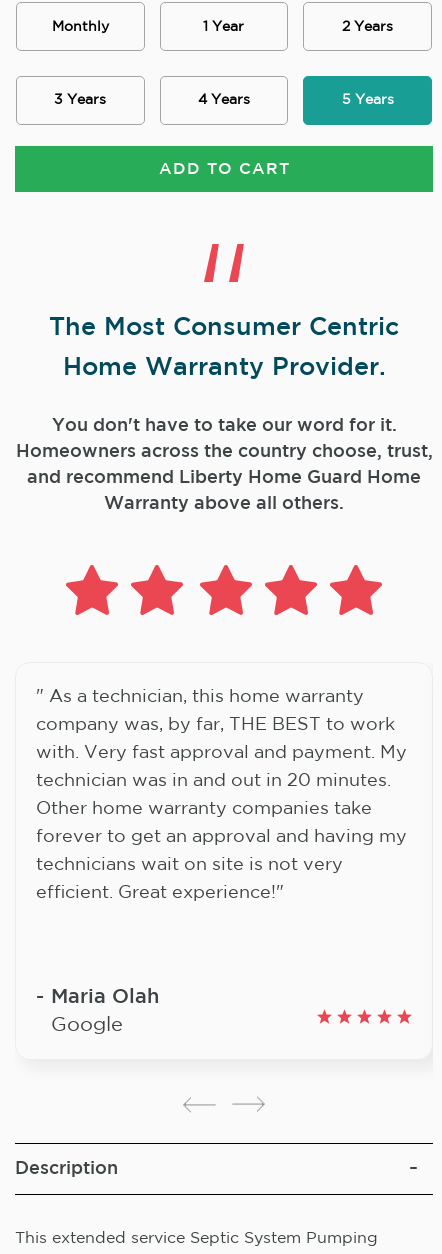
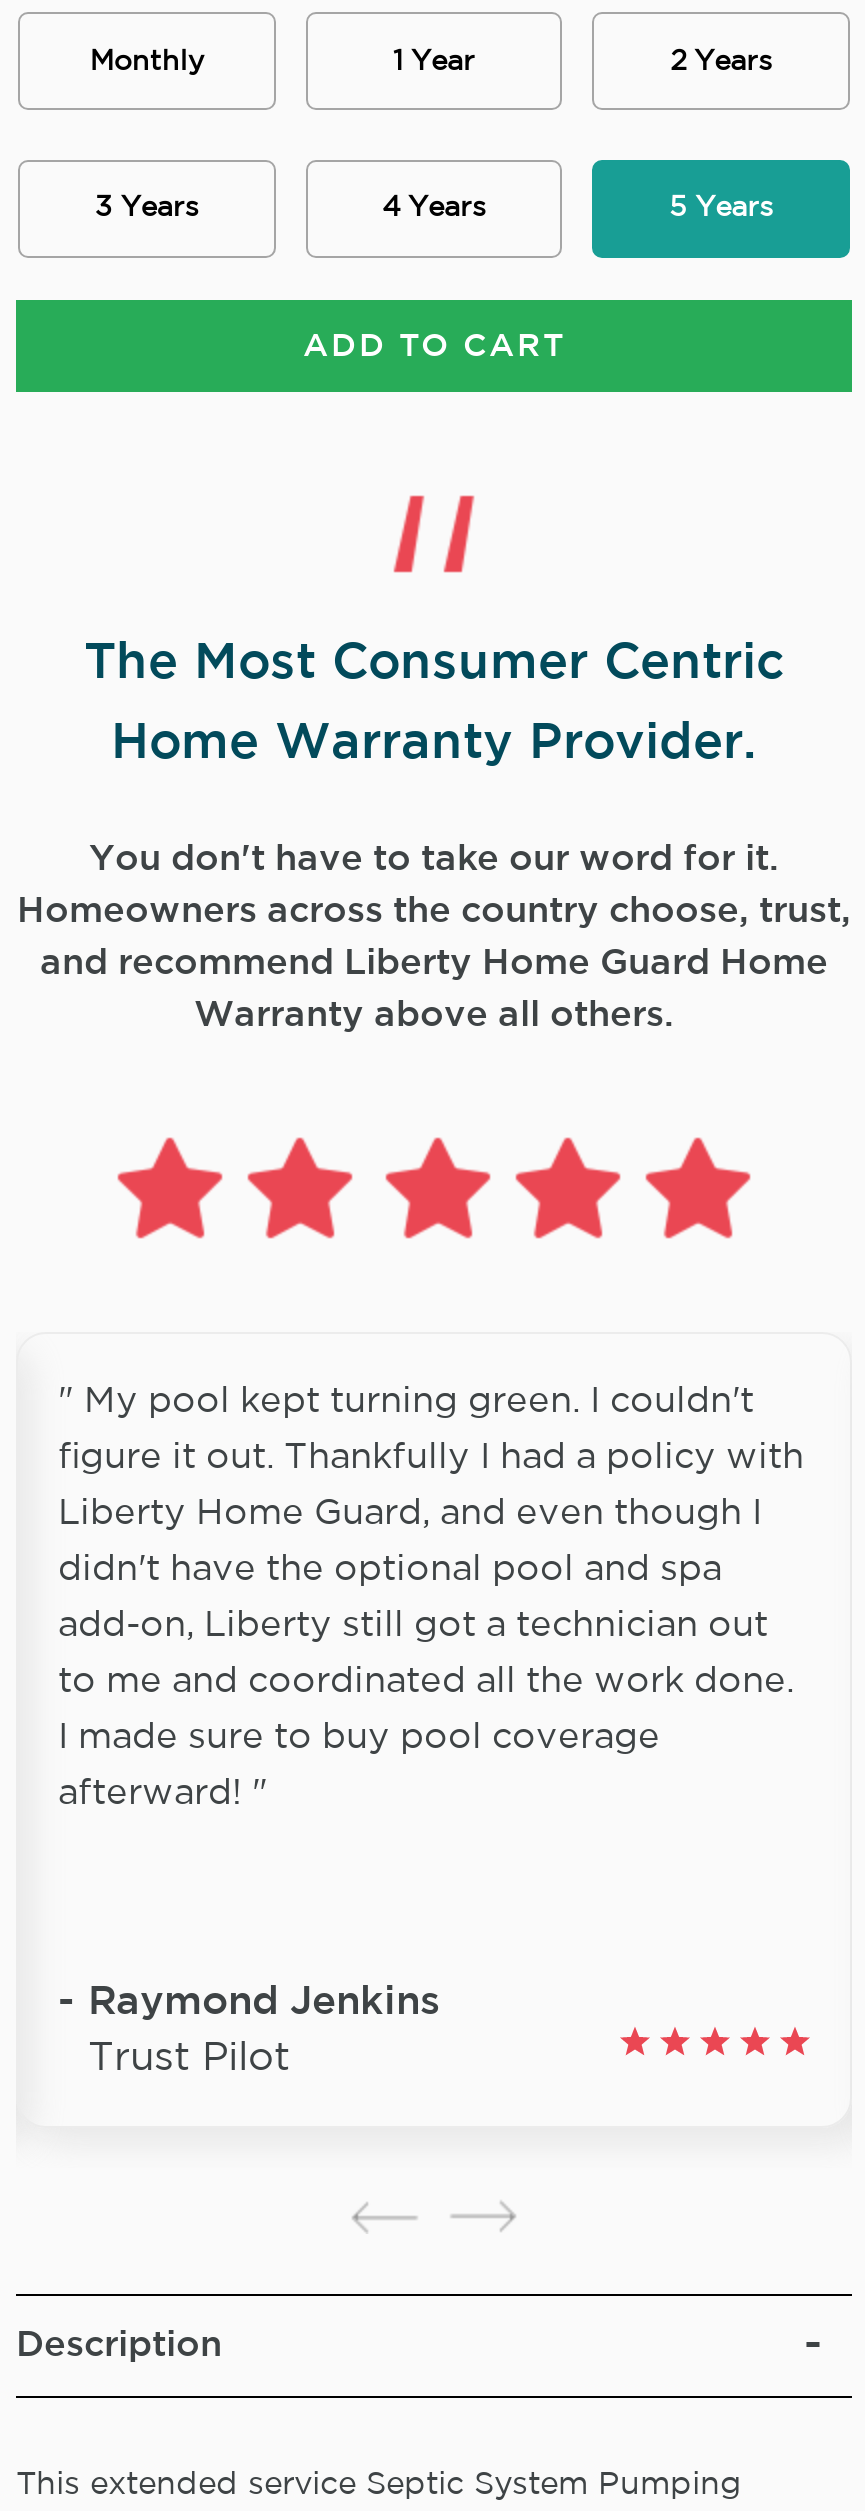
- " As a technician, this home warranty
+ " My pool kept turning green. I couldn't

- company was, by far, THE BEST to work
+ figure it out. Thankfully I had a policy with

- with. Very fast approval and payment. My
+ Liberty Home Guard, and even though I

- technician was in and out in 20 minutes.
+ didn't have the optional pool and spa

- Other home warranty companies take
+ add-on, Liberty still got a technician out

- forever to get an approval and having my
+ to me and coordinated all the work done.

- technicians wait on site is not very
+ I made sure to buy pool coverage

- efficient. Great experience!"
+ afterward! "

- Maria Olah
+ Raymond Jenkins

- Google
+ Trust Pilot
